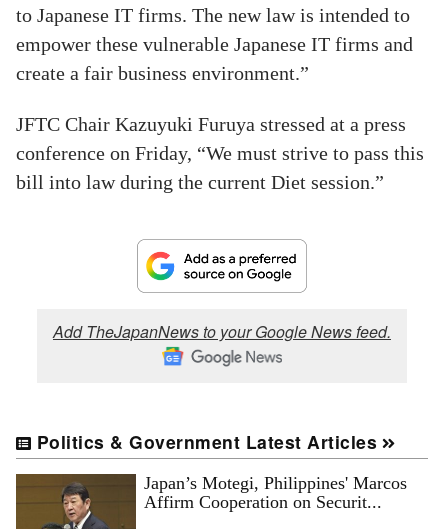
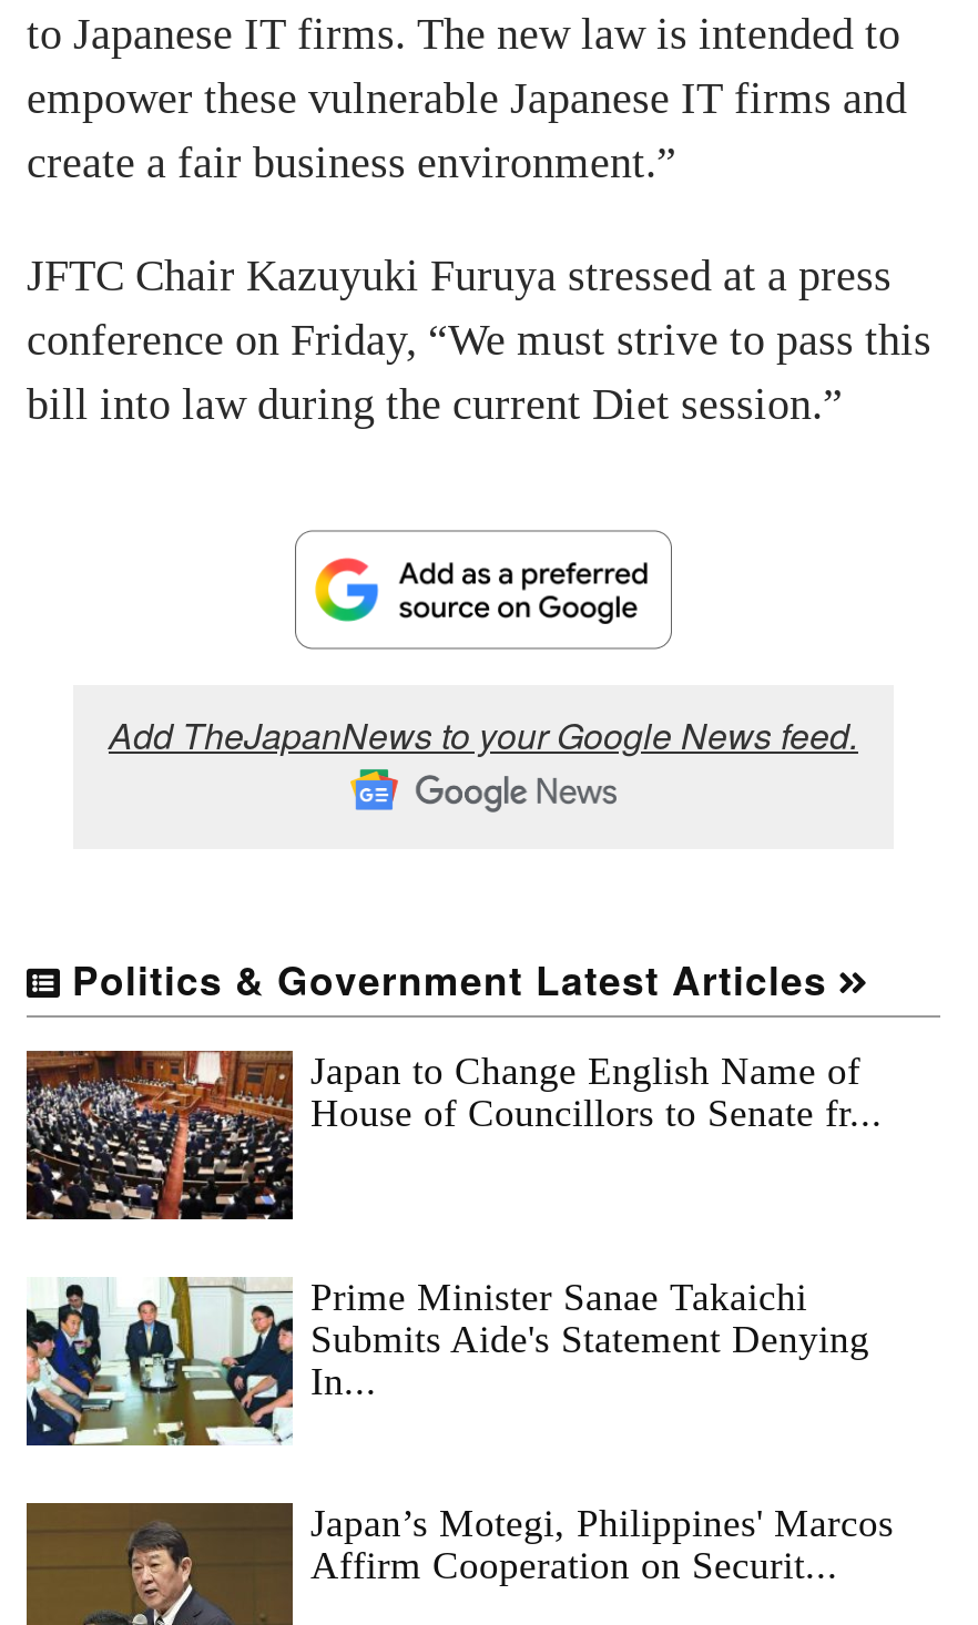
+ [image]
+ Japan to Change English Name of
+ House of Councillors to Senate fr...

+ [image]
+ Prime Minister Sanae Takaichi
+ Submits Aide's Statement Denying
+ In...
